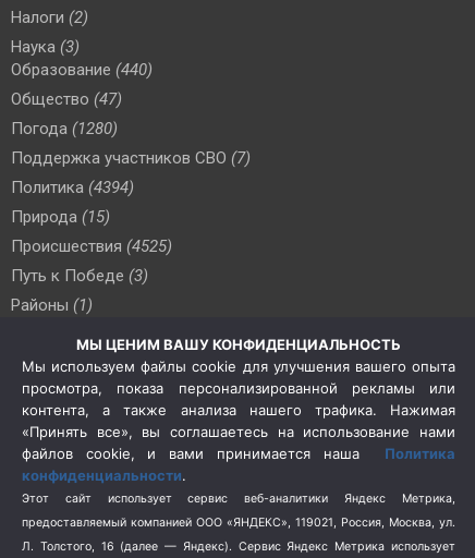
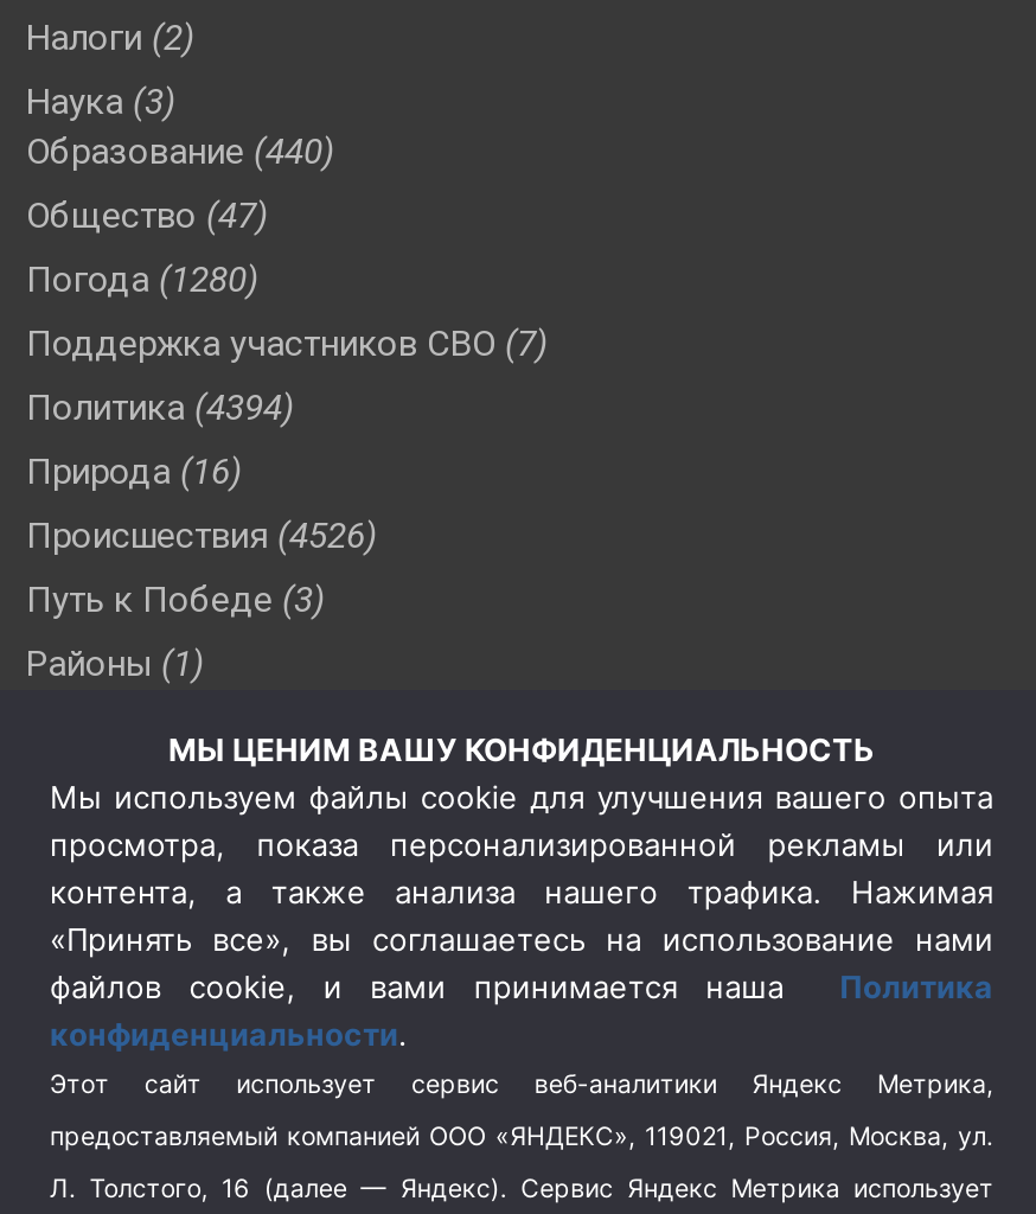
- Природа (15)
+ Природа (16)

- Происшествия (4525)
+ Происшествия (4526)
